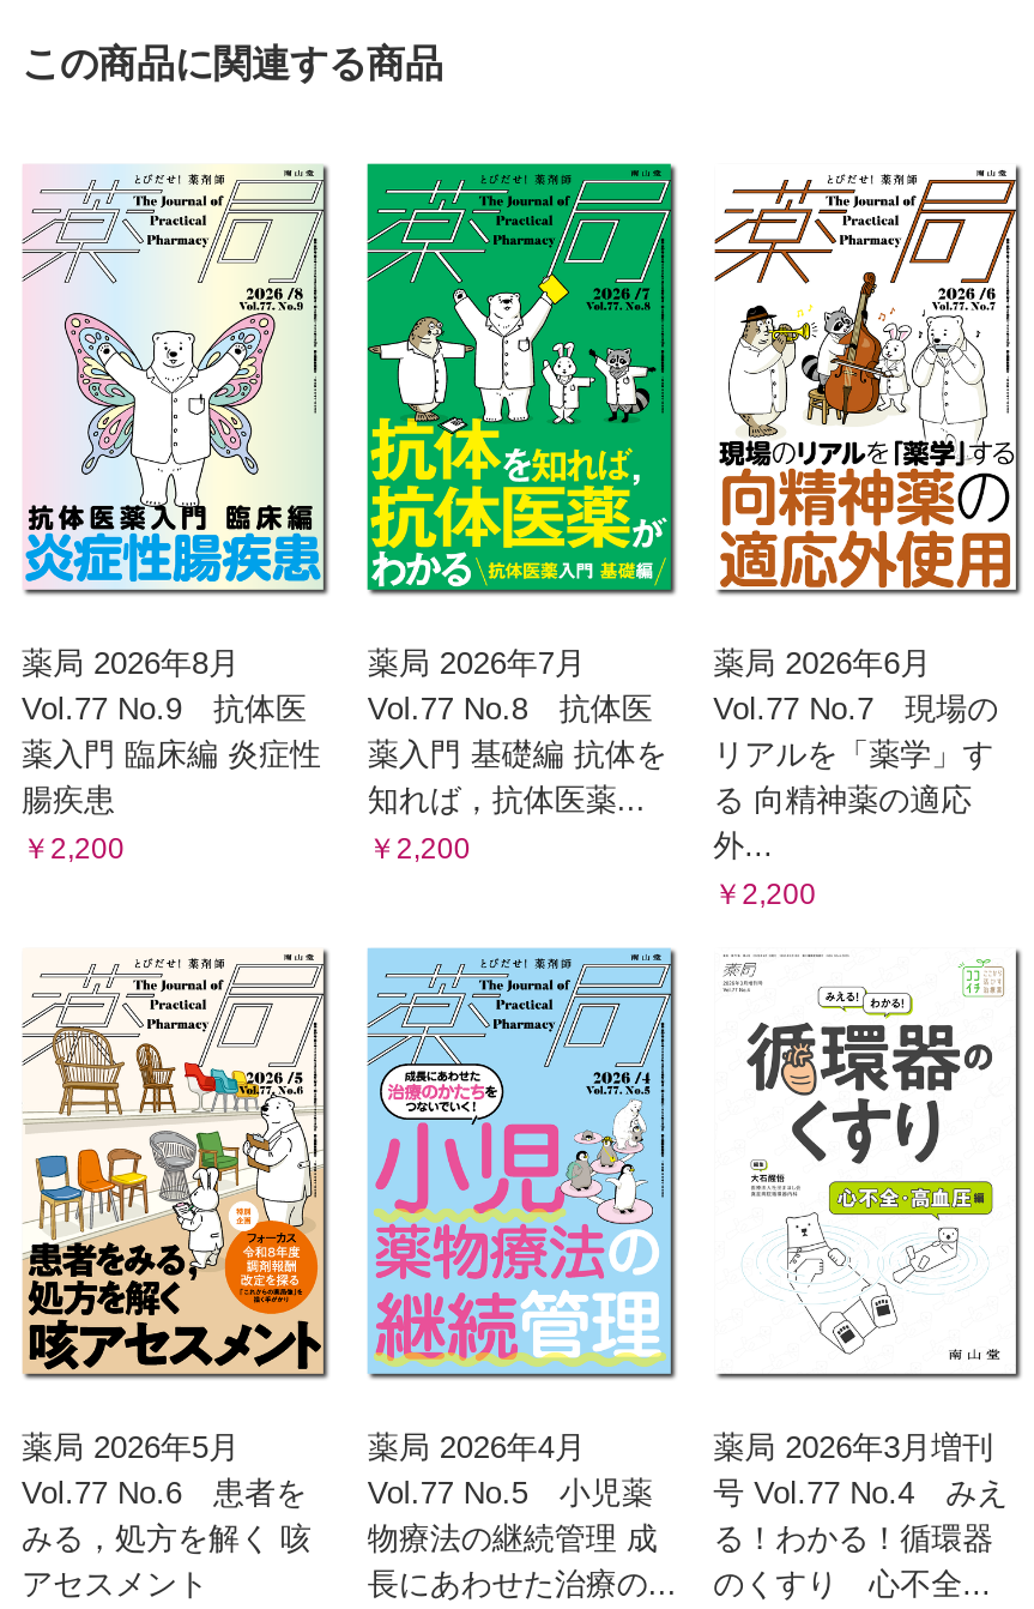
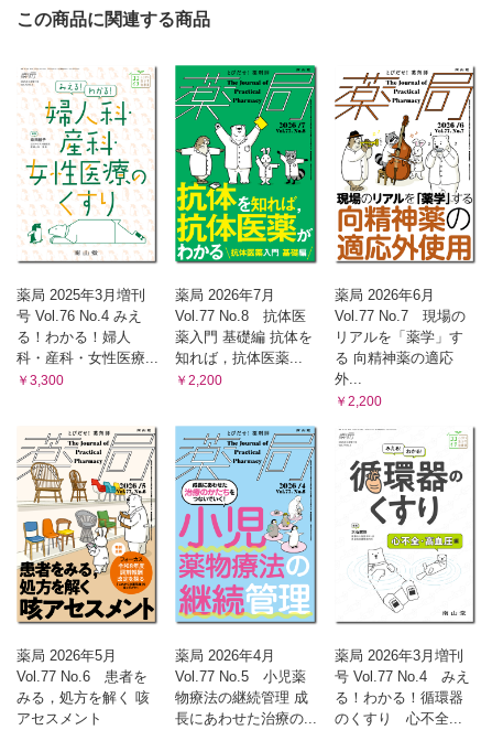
- [image]
- 薬局 2026年8月
- Vol.77 No.9 抗体医
- 薬入門 臨床編 炎症性
- 腸疾患
- ￥2,200
+ [image]
+ 薬局 2025年3月増刊
+ 号 Vol.76 No.4 みえ
+ る！わかる！婦人
+ 科・産科・女性医療...
+ ￥3,300
